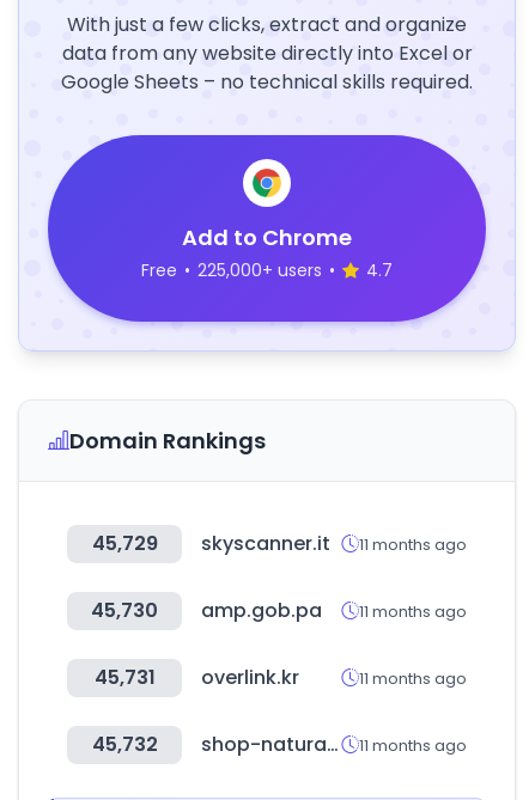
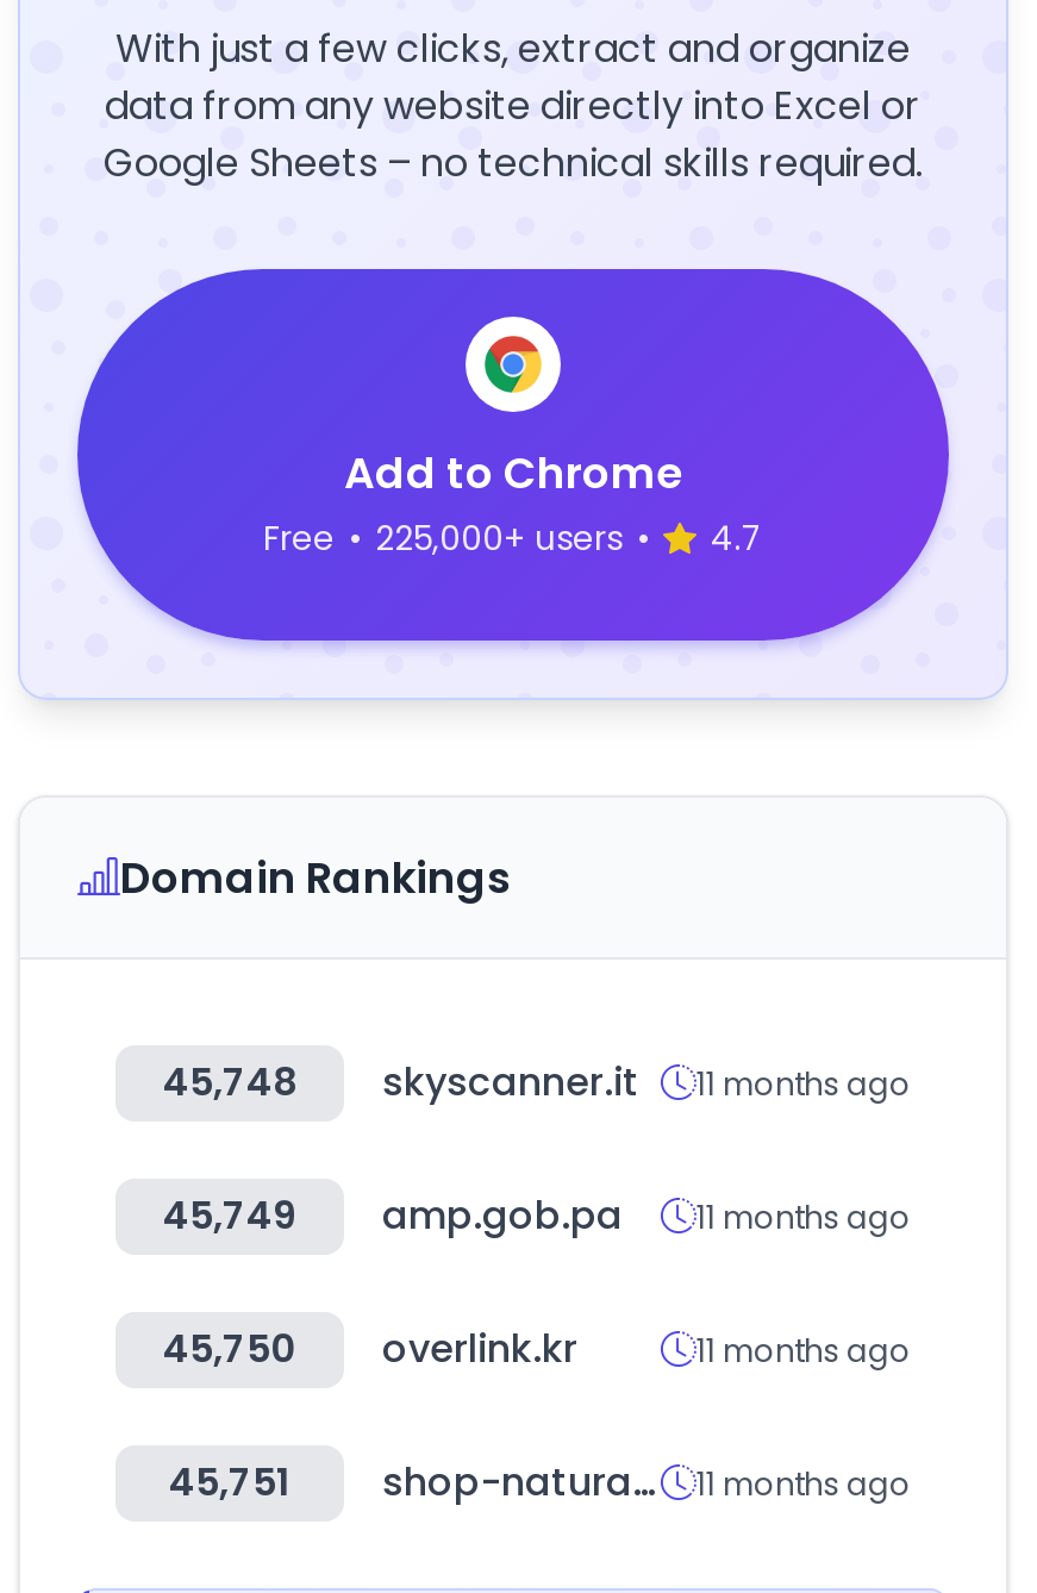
- 45,729
+ 45,748

- 45,730
+ 45,749

- 45,731 overlink.kr
+ 45,750 overlink.kr

- 45,732
+ 45,751
